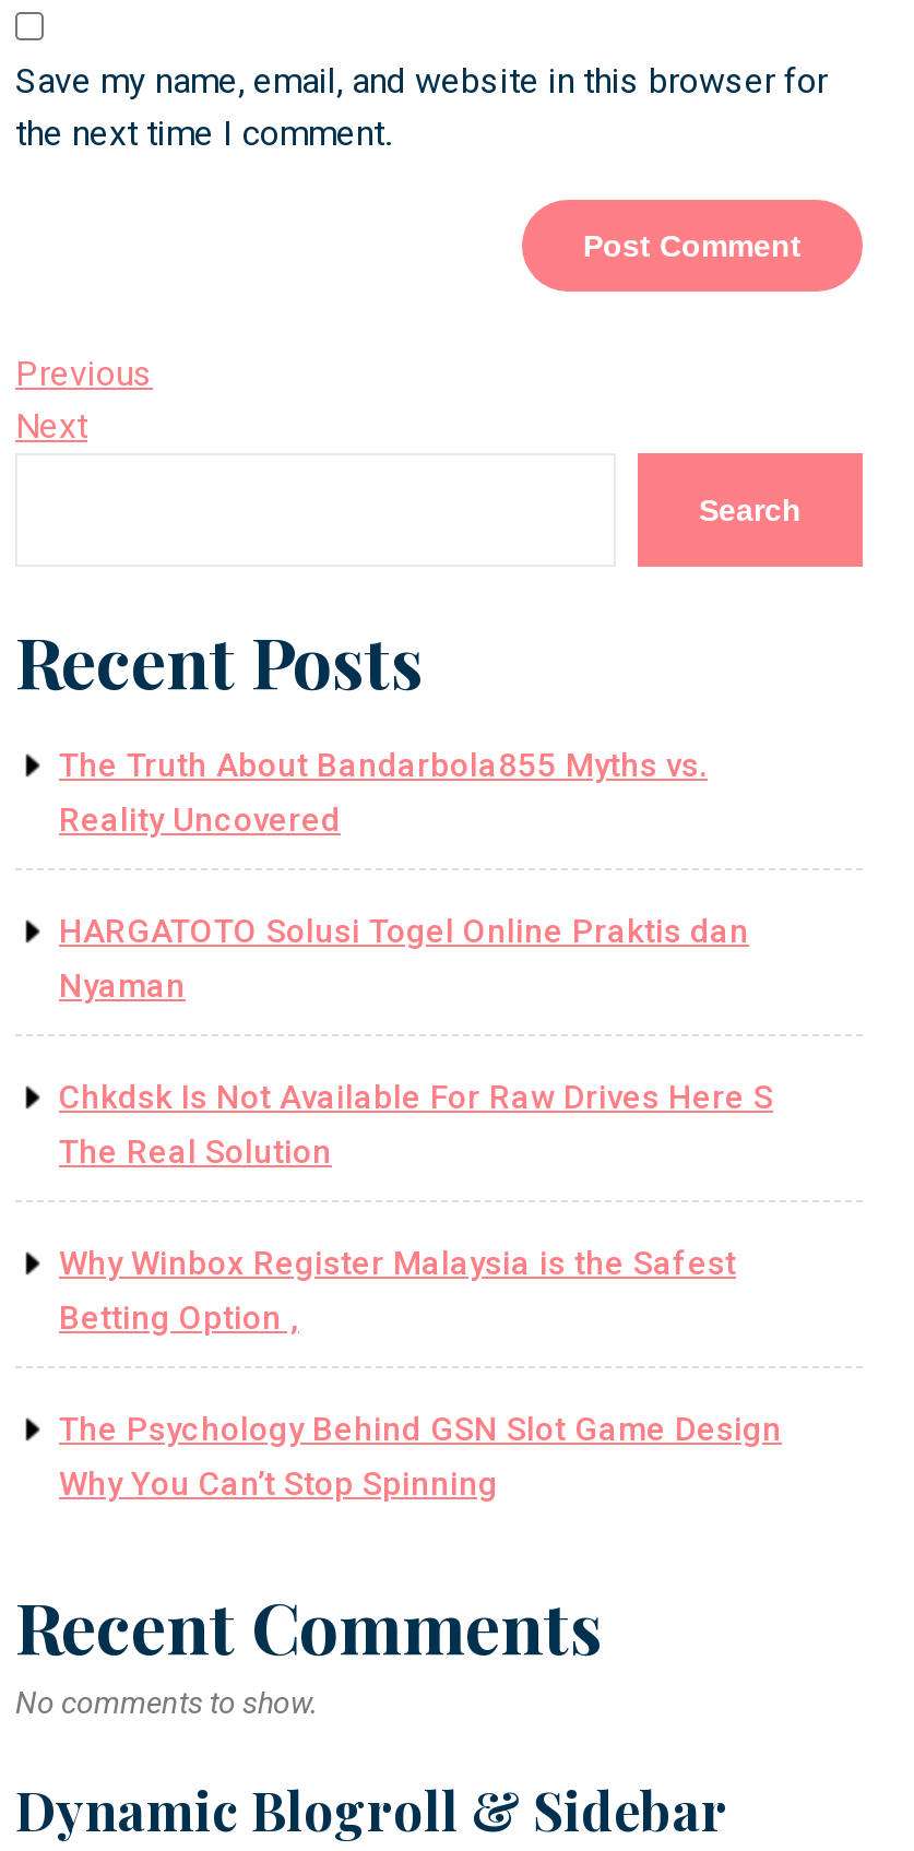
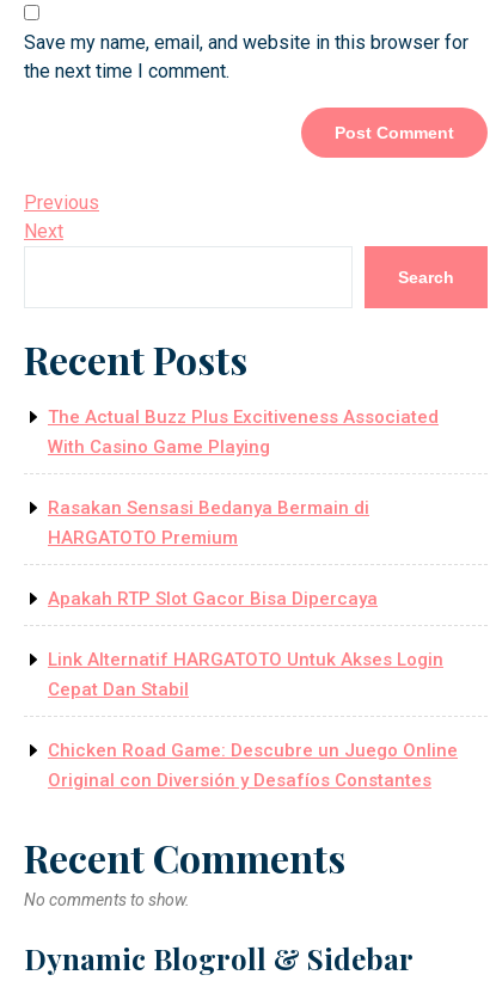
- The Truth About Bandarbola855 Myths vs.
- Reality Uncovered
+ The Actual Buzz Plus Excitiveness Associated
+ With Casino Game Playing

- HARGATOTO Solusi Togel Online Praktis dan
- Nyaman
+ Rasakan Sensasi Bedanya Bermain di
+ HARGATOTO Premium

- Chkdsk Is Not Available For Raw Drives Here S
- The Real Solution
+ Apakah RTP Slot Gacor Bisa Dipercaya

- Why Winbox Register Malaysia is the Safest
- Betting Option ,
+ Link Alternatif HARGATOTO Untuk Akses Login
+ Cepat Dan Stabil

- The Psychology Behind GSN Slot Game Design
- Why You Can’t Stop Spinning
+ Chicken Road Game: Descubre un Juego Online
+ Original con Diversión y Desafíos Constantes
